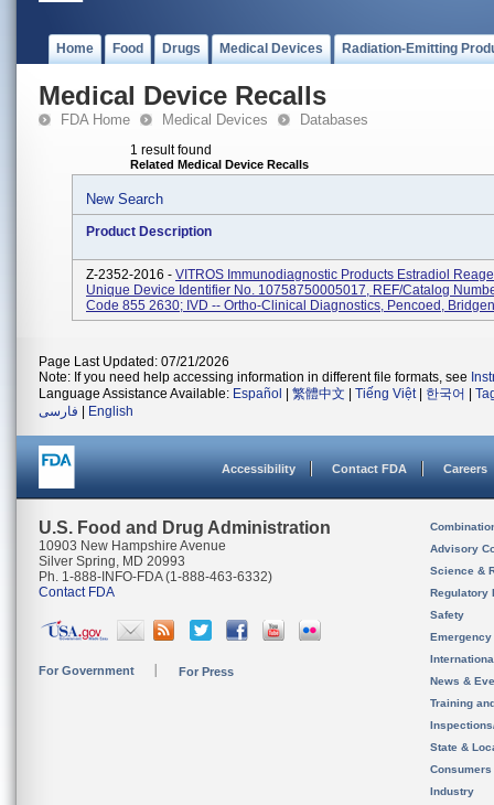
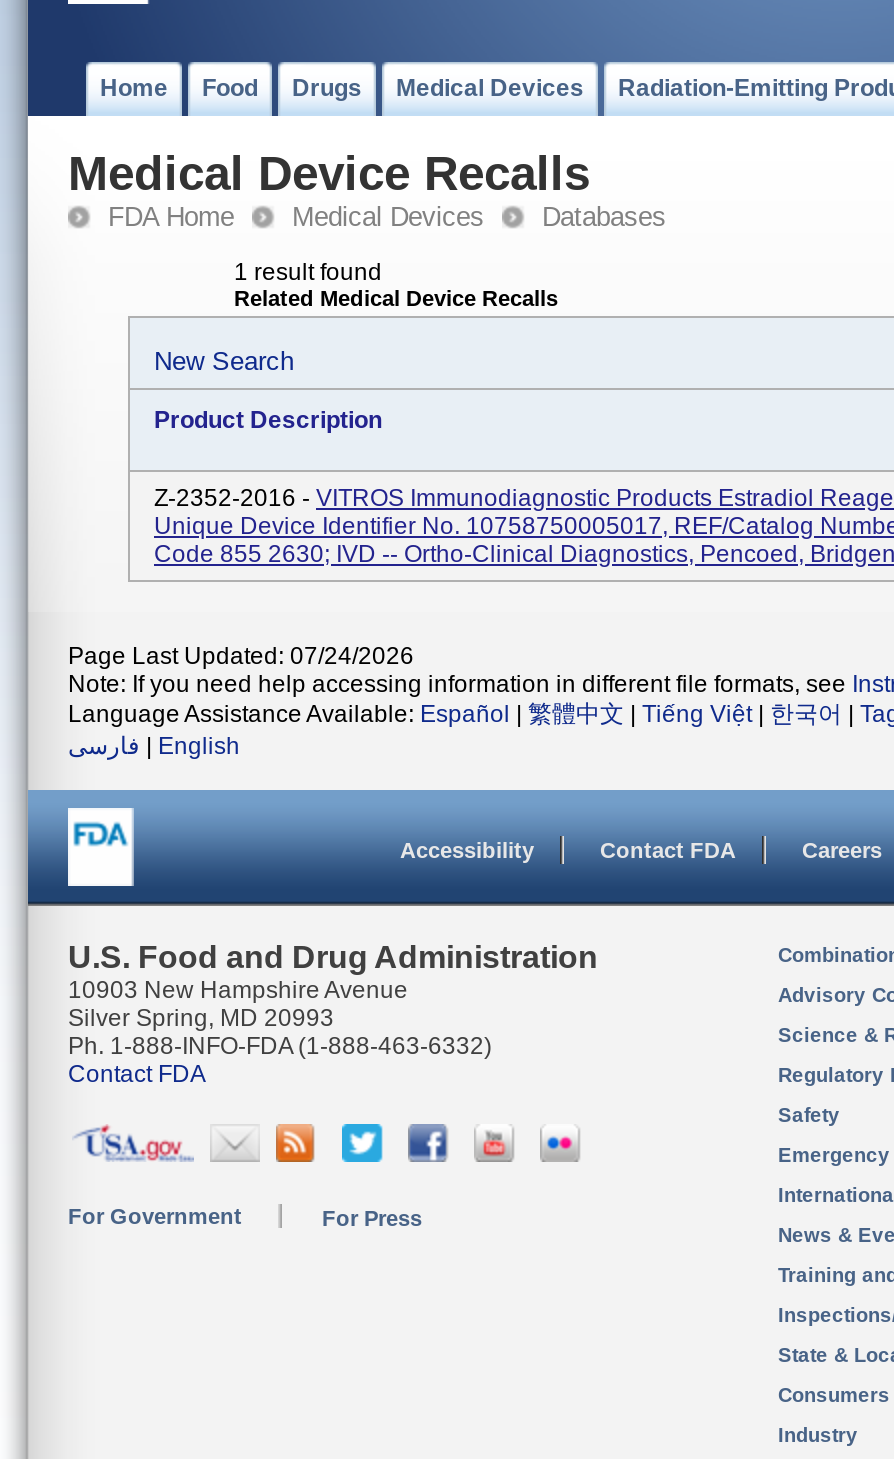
- Page Last Updated: 07/21/2026
+ Page Last Updated: 07/24/2026
